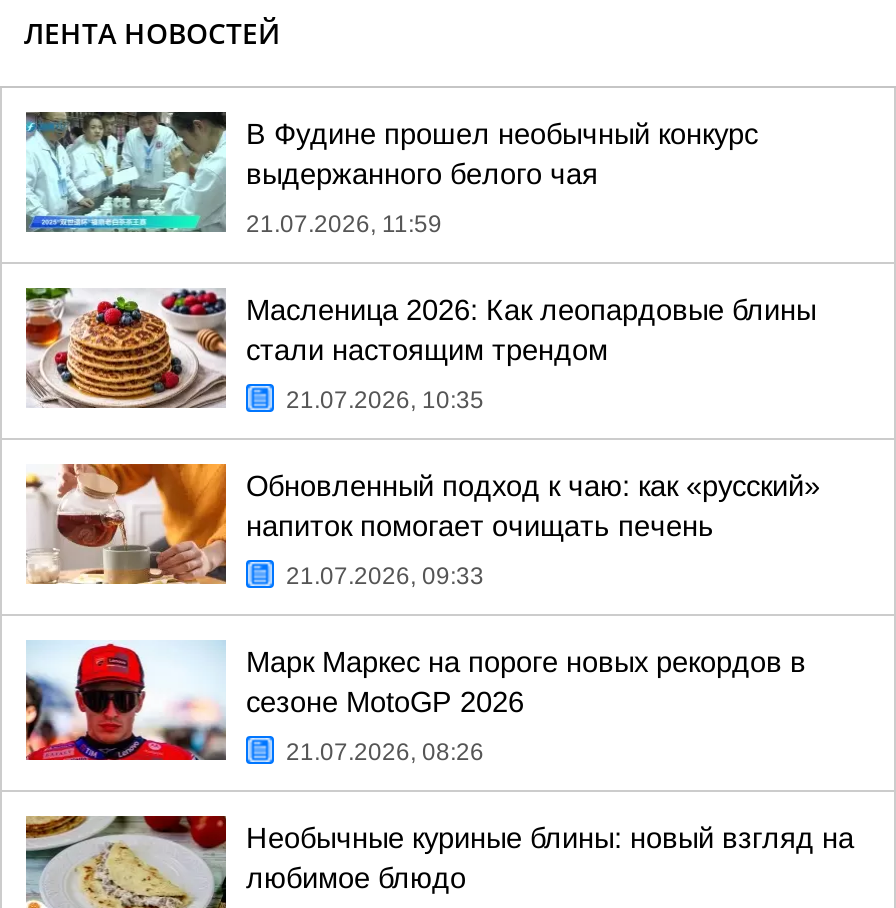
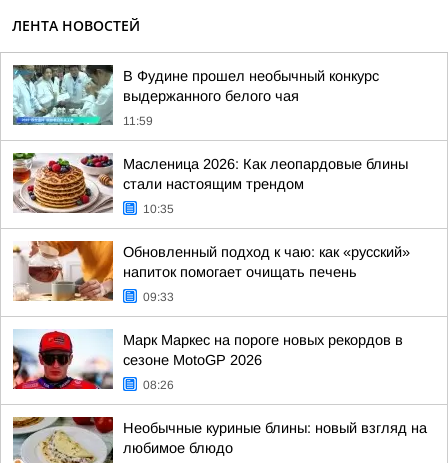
- 21.07.2026, 11:59
+ 11:59

- 21.07.2026, 10:35
+ 10:35

- 21.07.2026, 09:33
+ 09:33

- 21.07.2026, 08:26
+ 08:26
